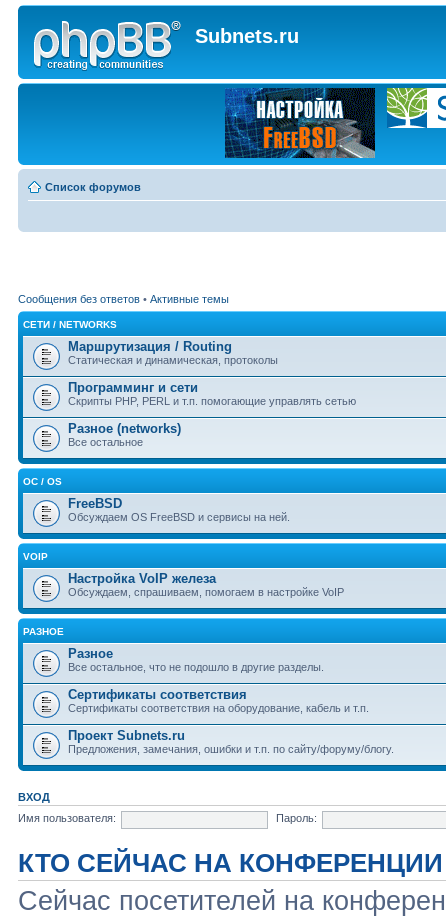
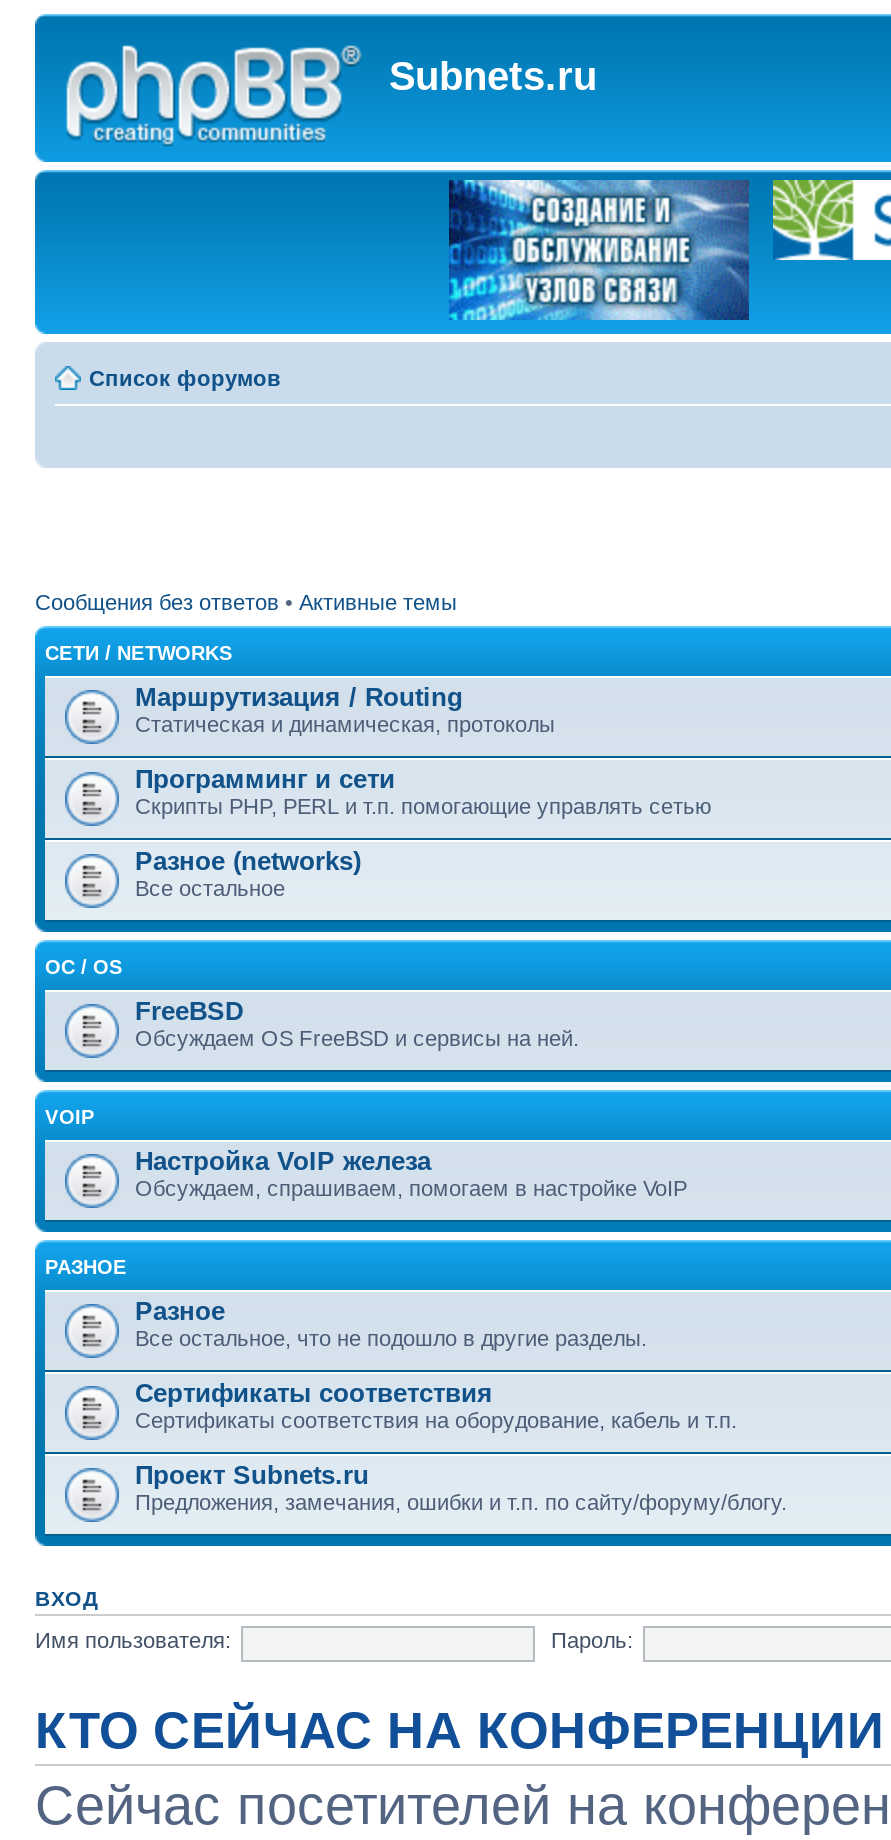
- [image]
+ [image]
